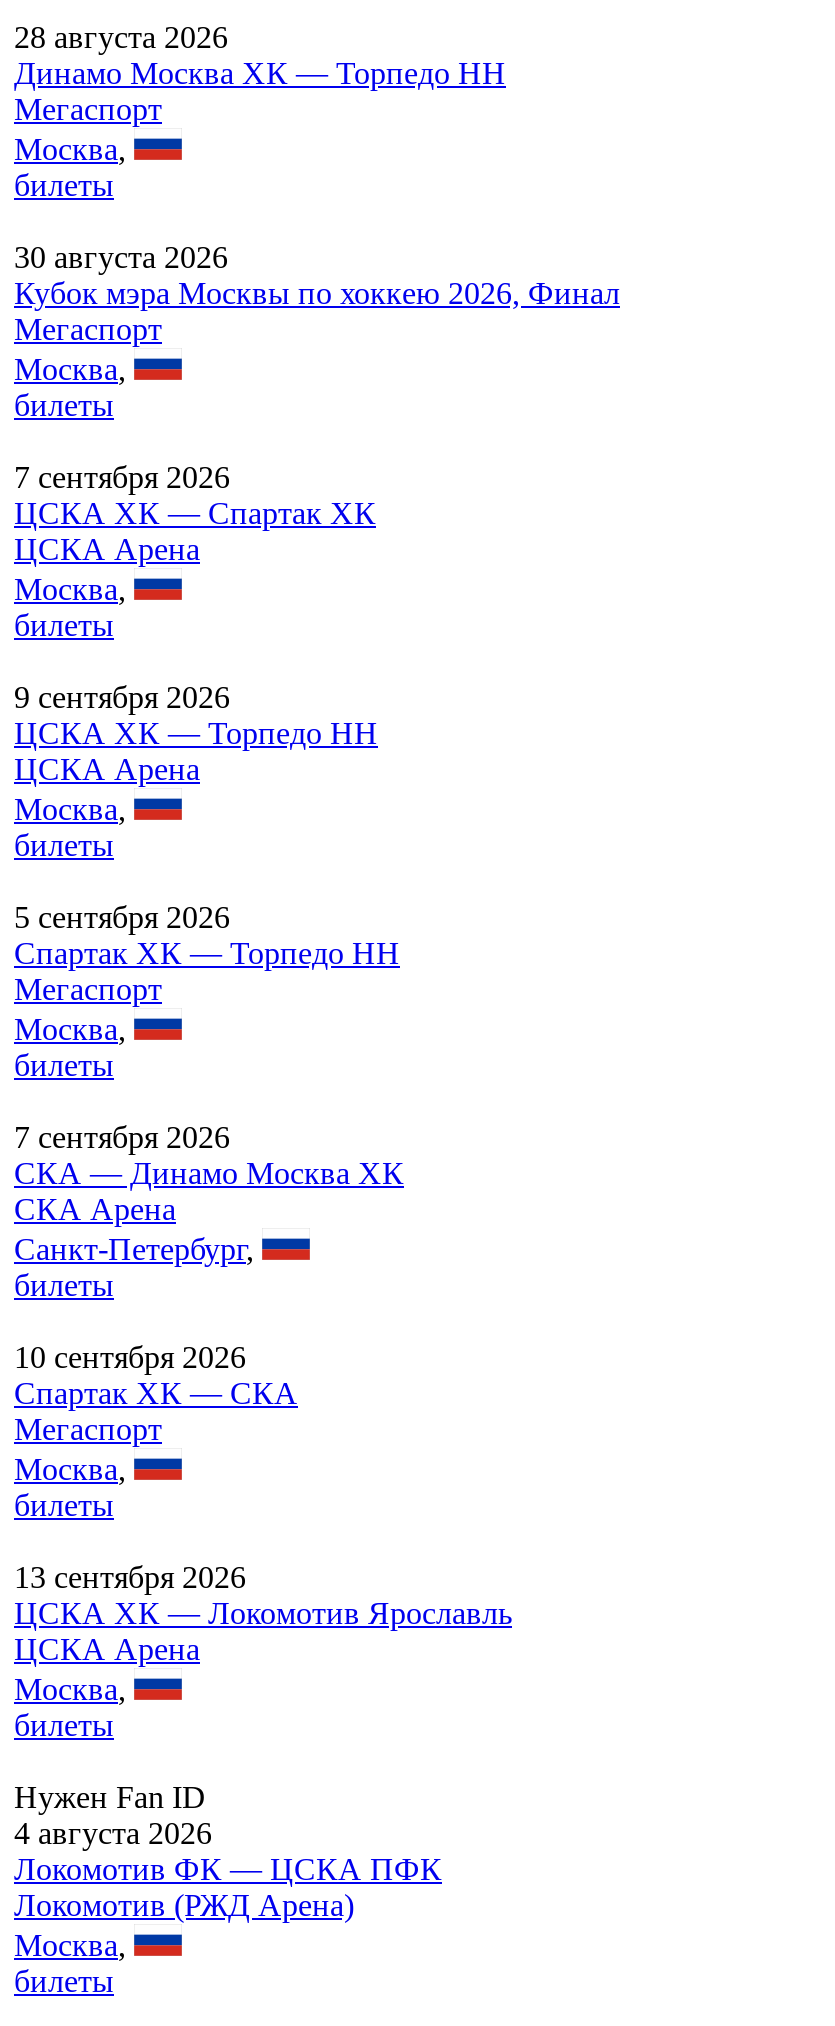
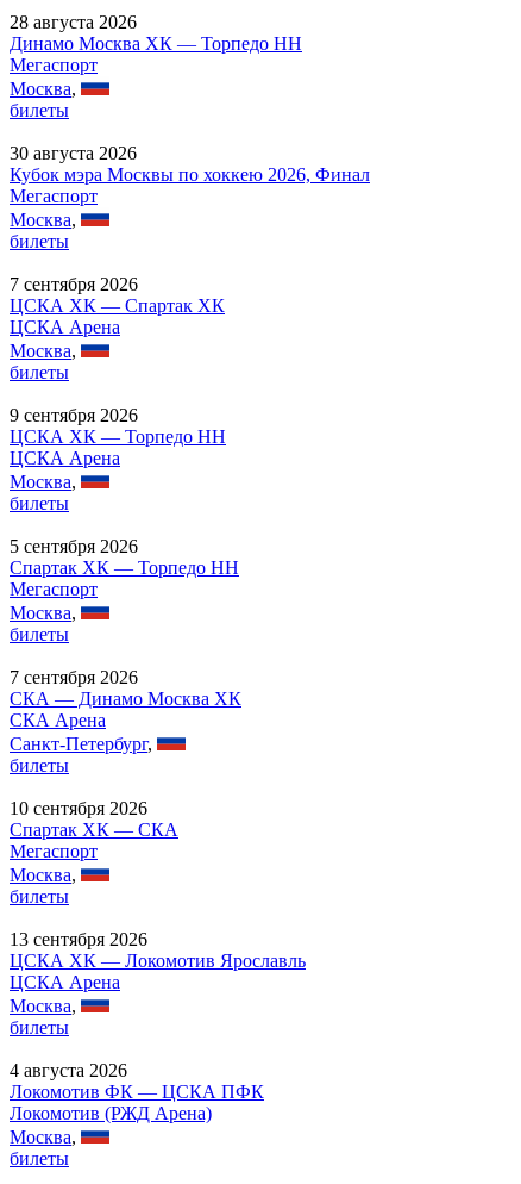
- Нужен Fan ID
